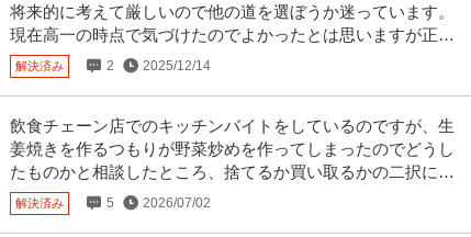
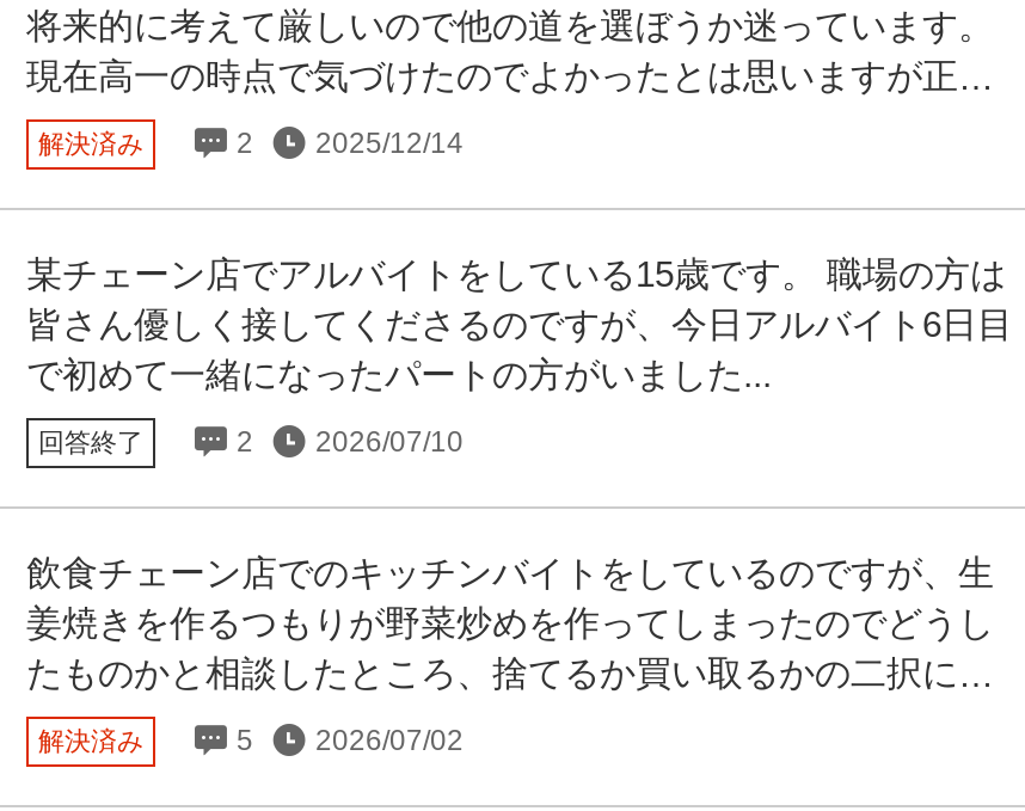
+ 某チェーン店でアルバイトをしている15歳です。 職場の方は
+ 皆さん優しく接してくださるのですが、今日アルバイト6日目
+ で初めて一緒になったパートの方がいました...
+ 回答終了
+ 2
+ 2026/07/10
